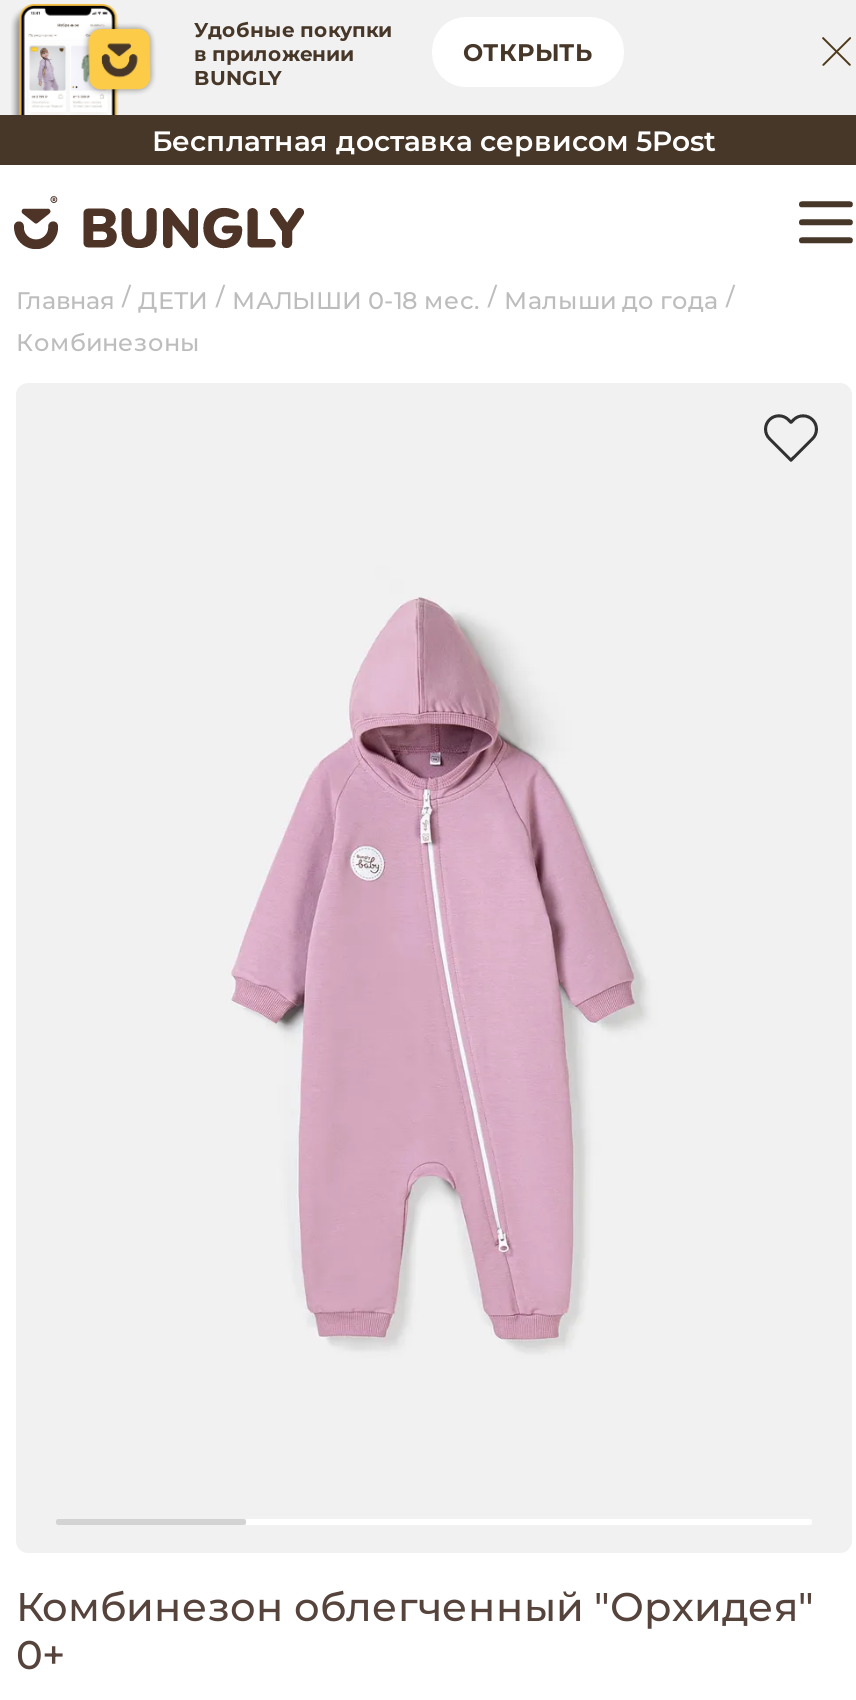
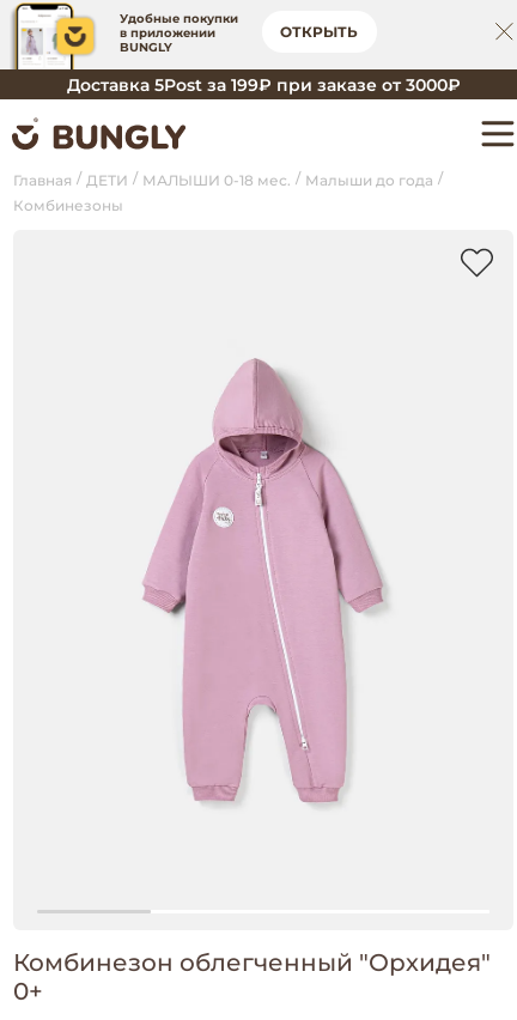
- Бесплатная доставка сервисом 5Post
+ Доставка 5Post за 199₽ при заказе от 3000₽
